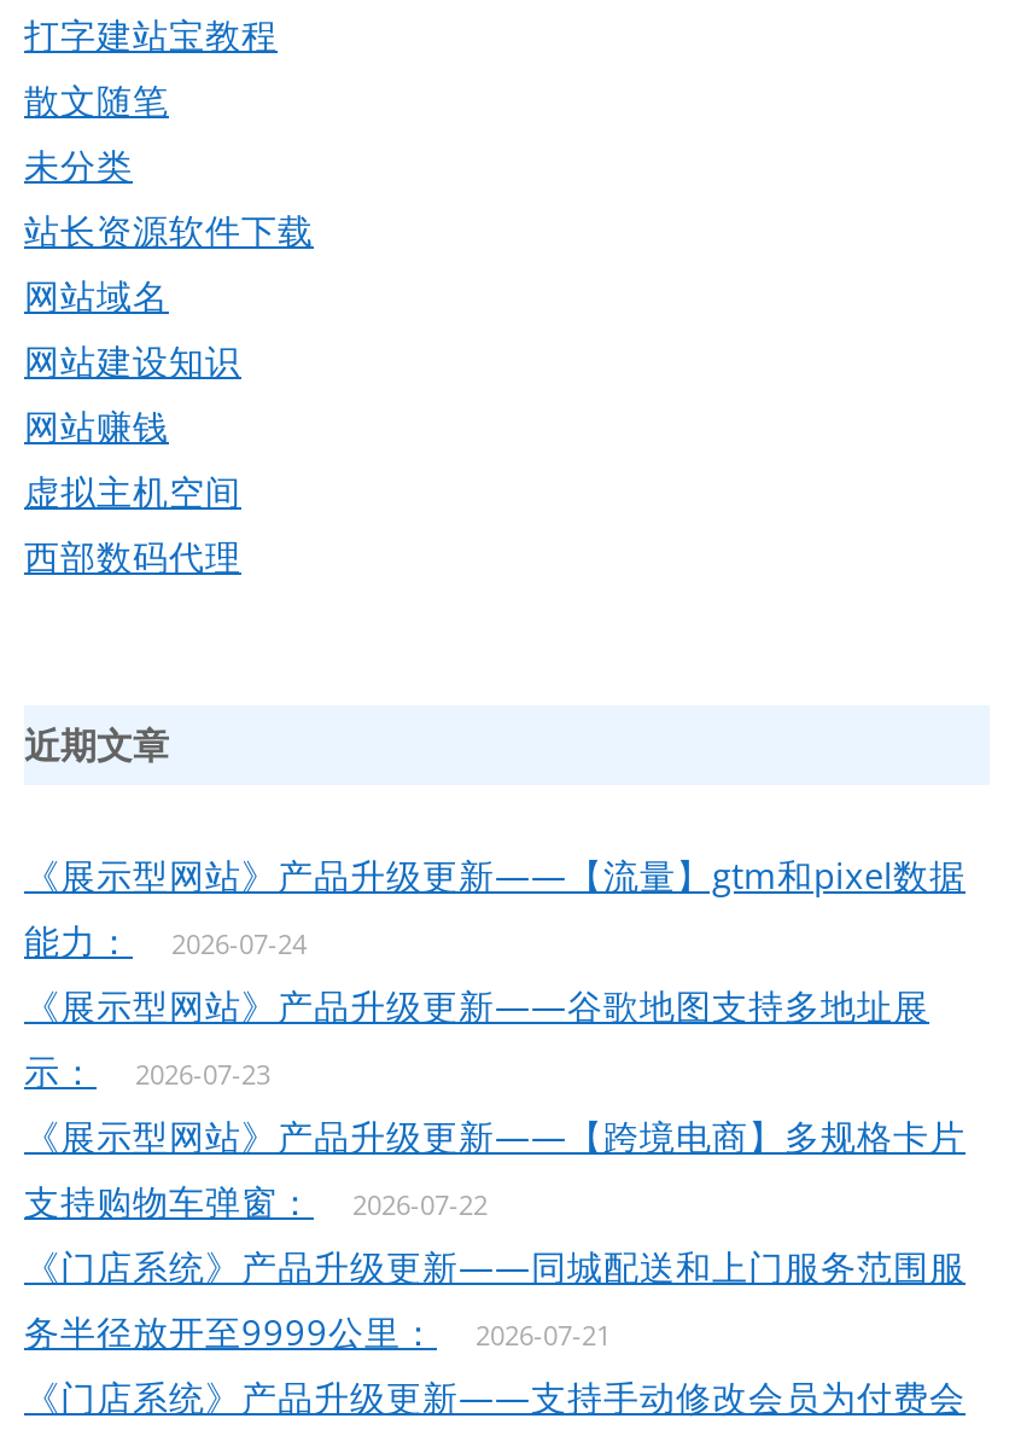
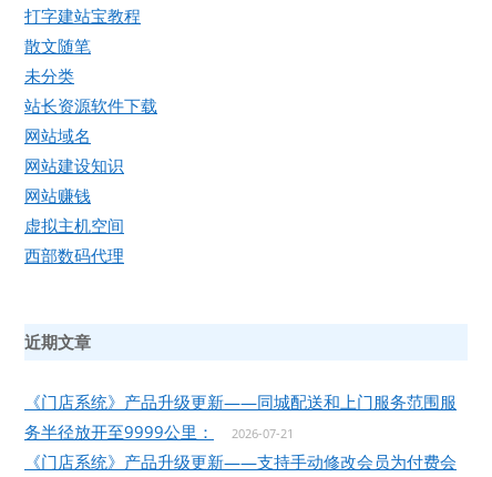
- 《展示型网站》产品升级更新——【流量】gtm和pixel数据
- 能力：
- 2026-07-24
- 《展示型网站》产品升级更新——谷歌地图支持多地址展
- 示：
- 2026-07-23
- 《展示型网站》产品升级更新——【跨境电商】多规格卡片
- 支持购物车弹窗：
- 2026-07-22
